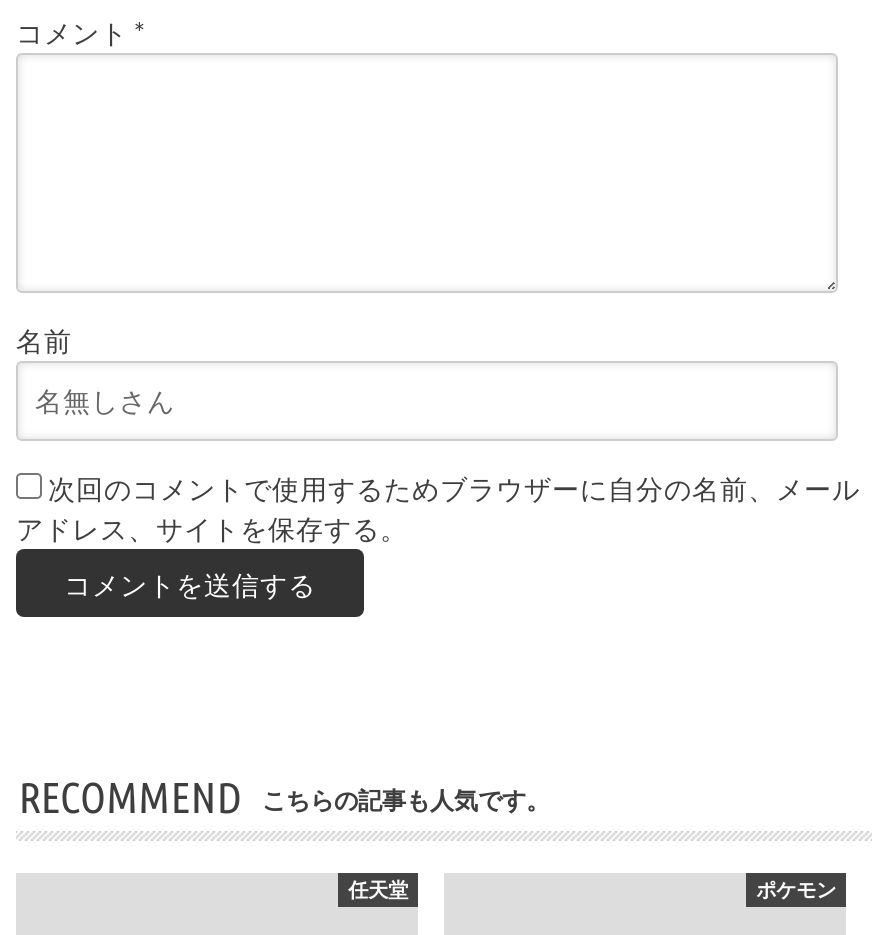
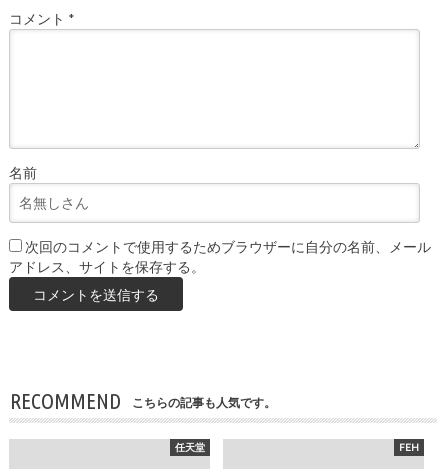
- ポケモン
+ FEH
